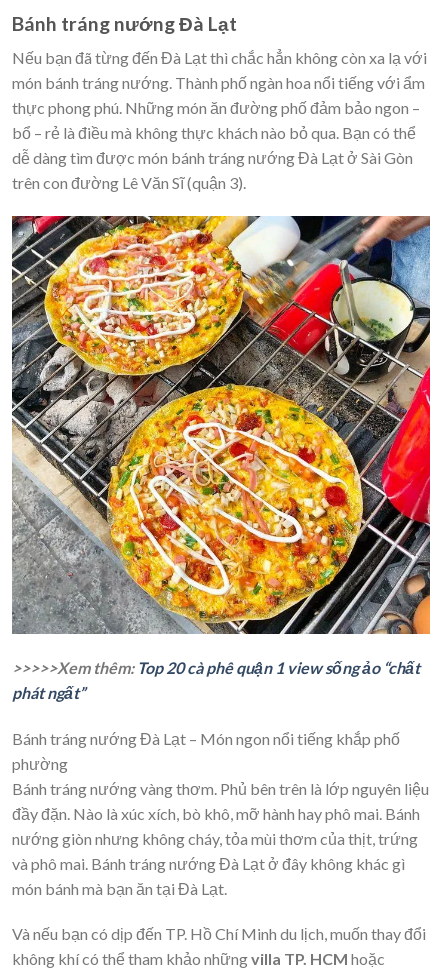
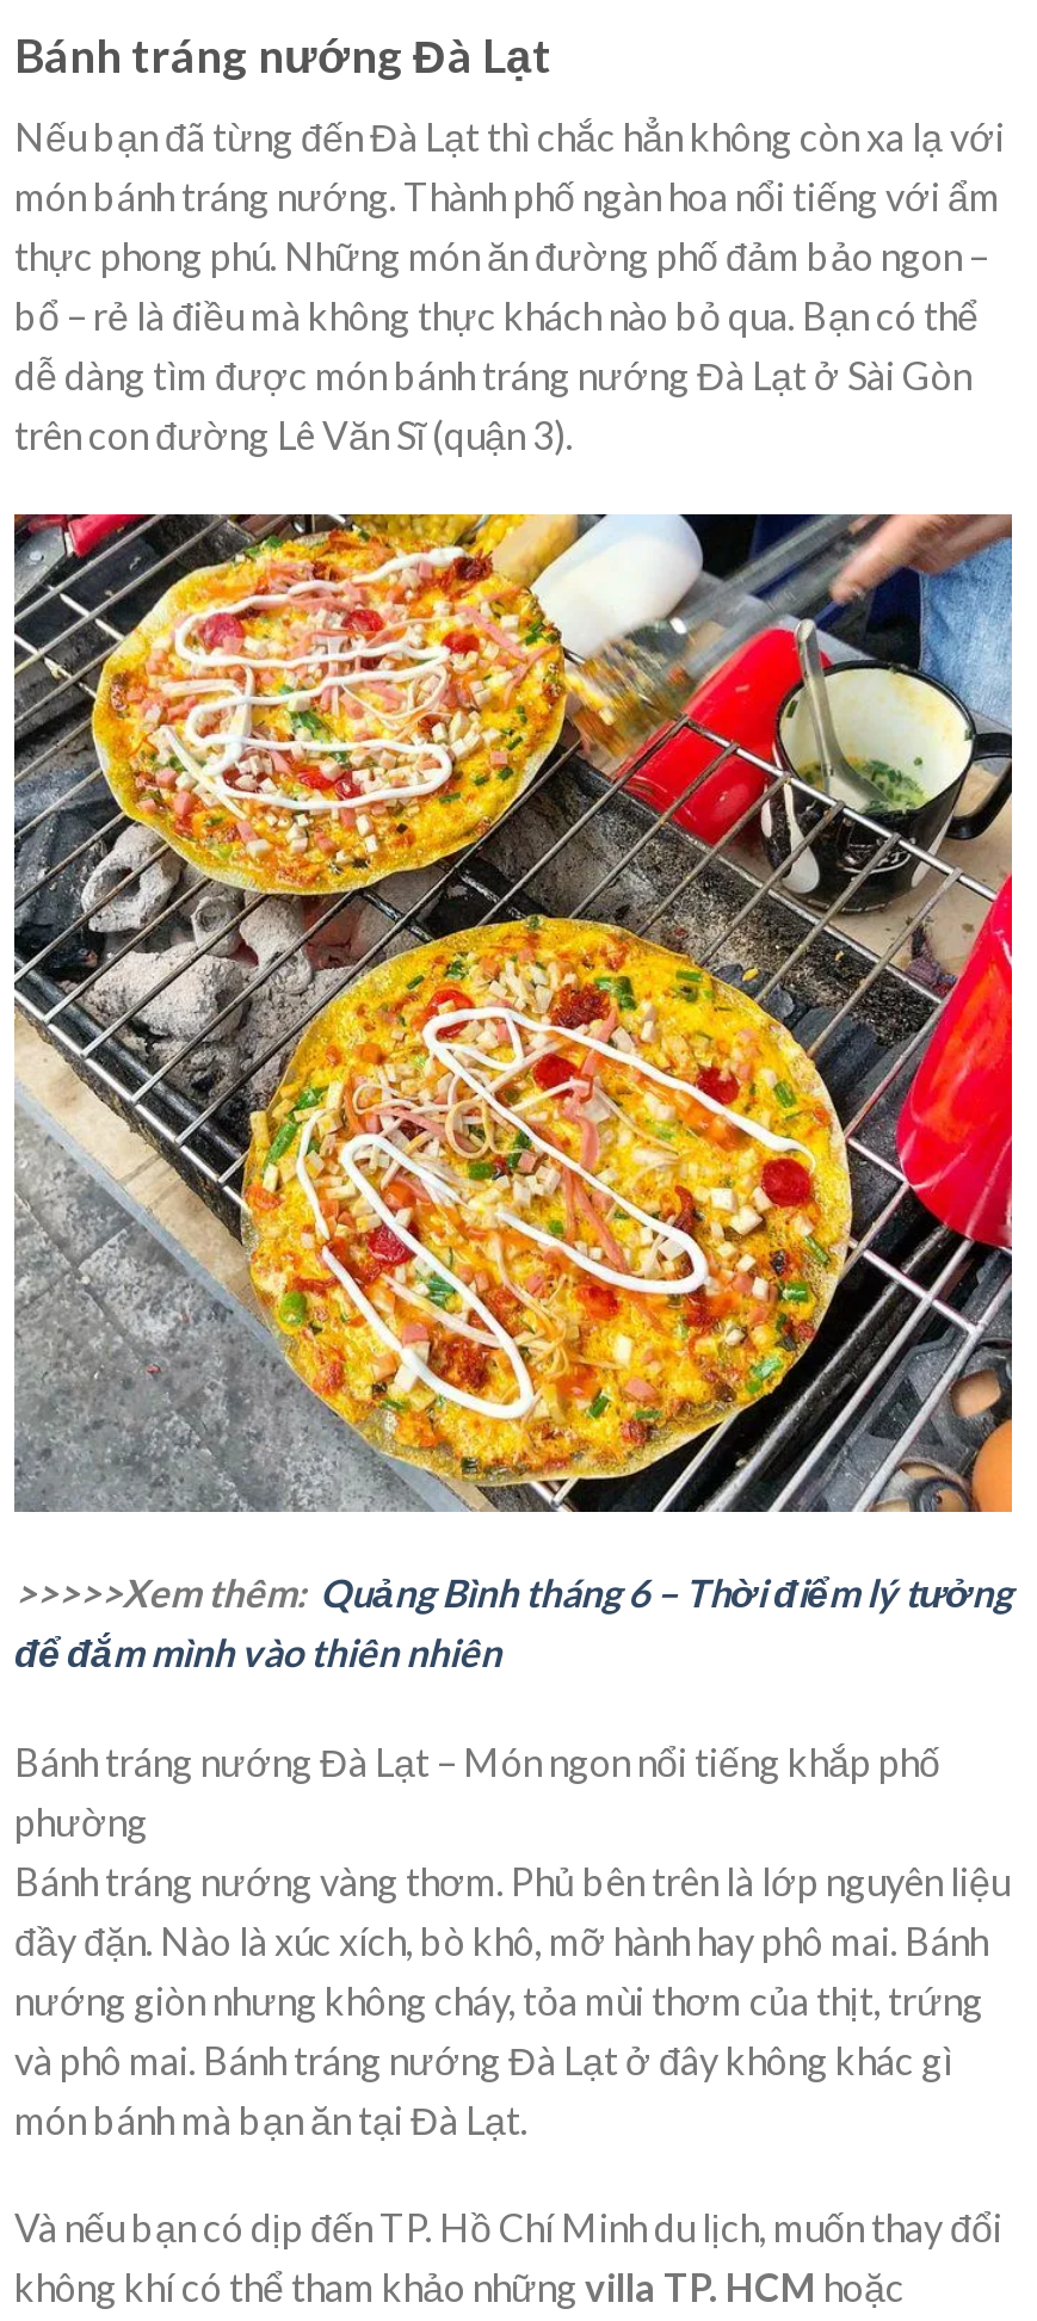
- >>>>>Xem thêm: Top 20 cà phê quận 1 view sống ảo “chất
- phát ngất”
+ >>>>>Xem thêm: Quảng Bình tháng 6 – Thời điểm lý tưởng
+ để đắm mình vào thiên nhiên
